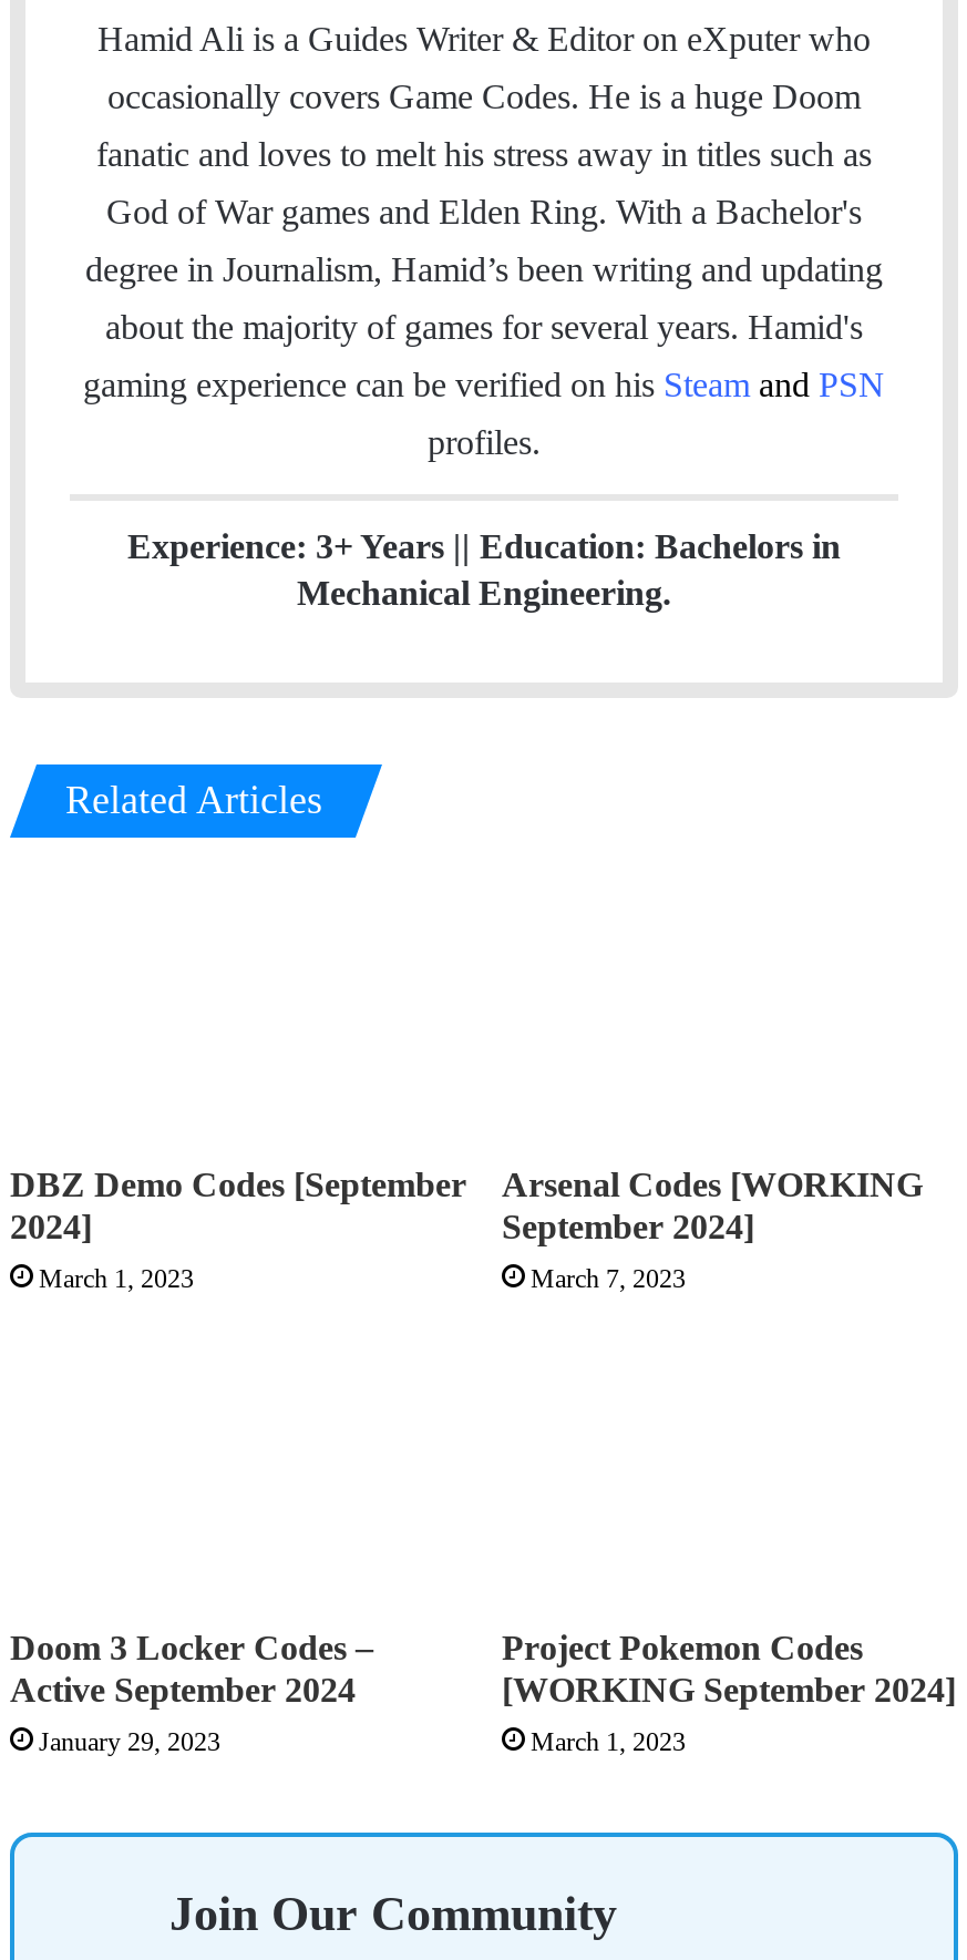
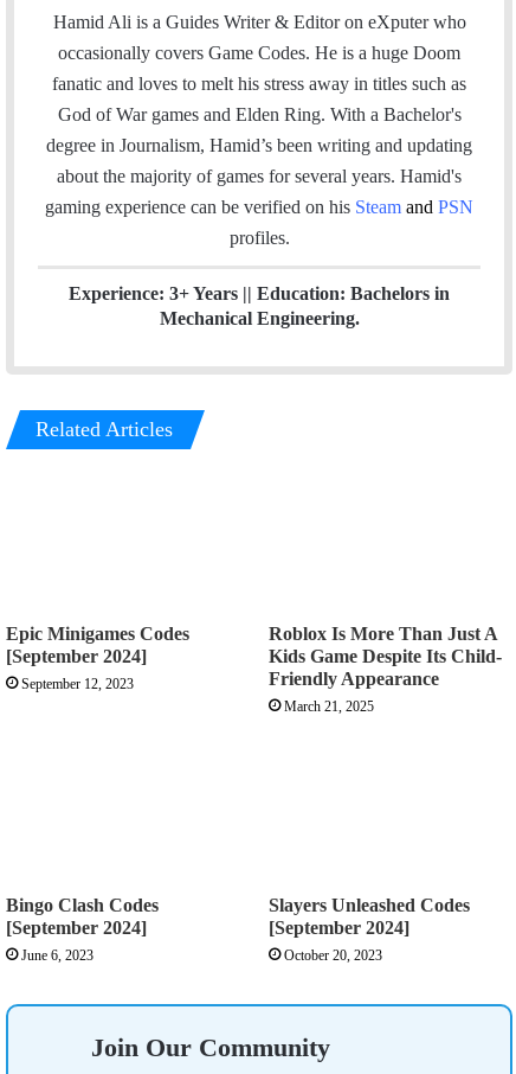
- DBZ Demo Codes [September
- 2024]
+ Epic Minigames Codes
+ [September 2024]

- Arsenal Codes [WORKING
- September 2024]
+ Roblox Is More Than Just A
+ Kids Game Despite Its Child-
+ Friendly Appearance

- March 1, 2023
+ September 12, 2023

- March 7, 2023
+ March 21, 2025

- Doom 3 Locker Codes –
- Active September 2024
+ Bingo Clash Codes
+ [September 2024]

- Project Pokemon Codes
- [WORKING September 2024]
+ Slayers Unleashed Codes
+ [September 2024]

- January 29, 2023
+ June 6, 2023

- March 1, 2023
+ October 20, 2023
